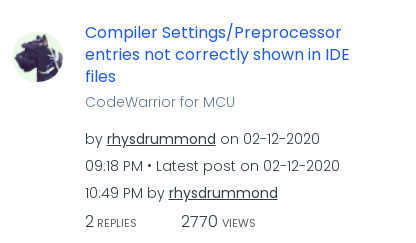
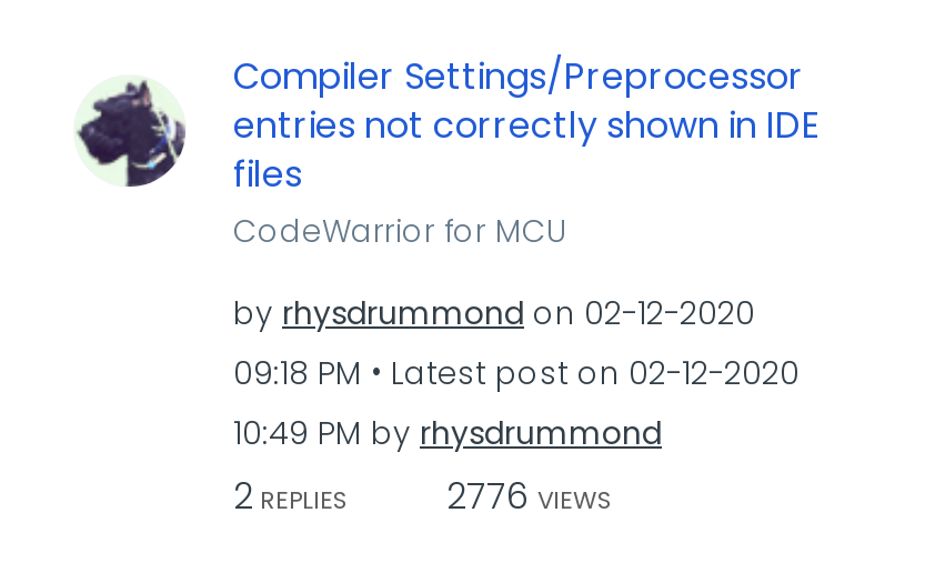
- 2 REPLIES 2770 VIEWS
+ 2 REPLIES 2776 VIEWS
